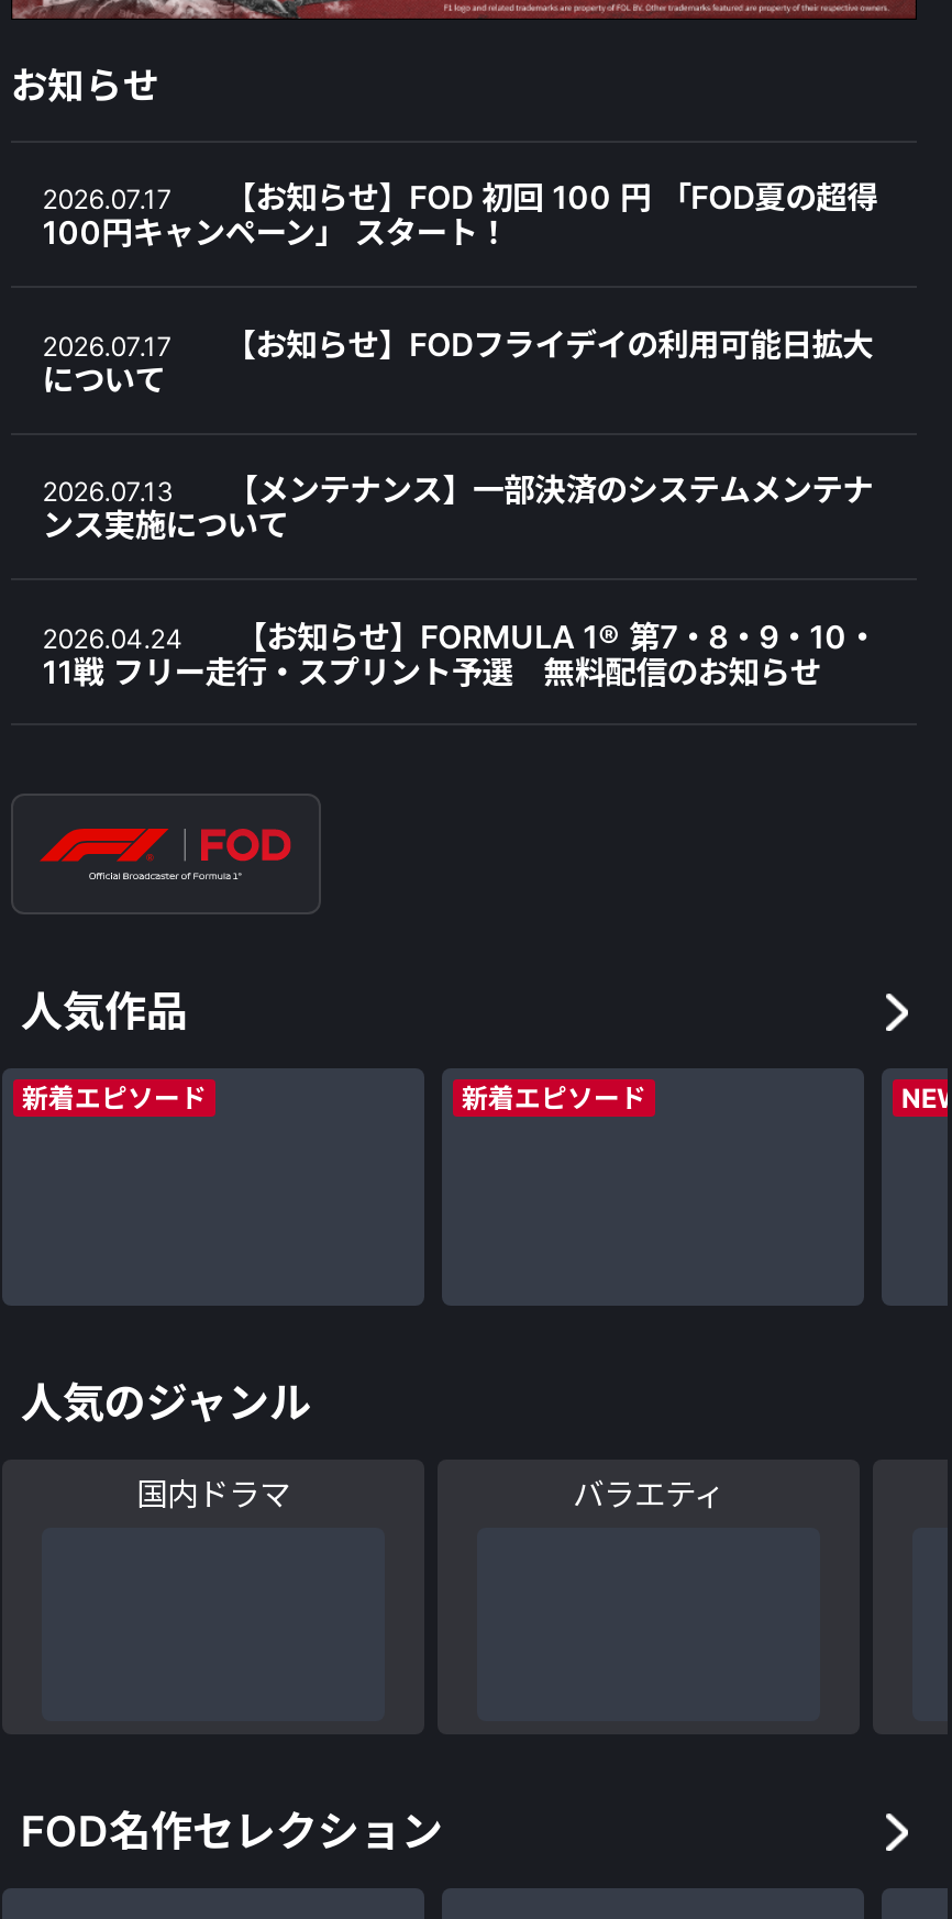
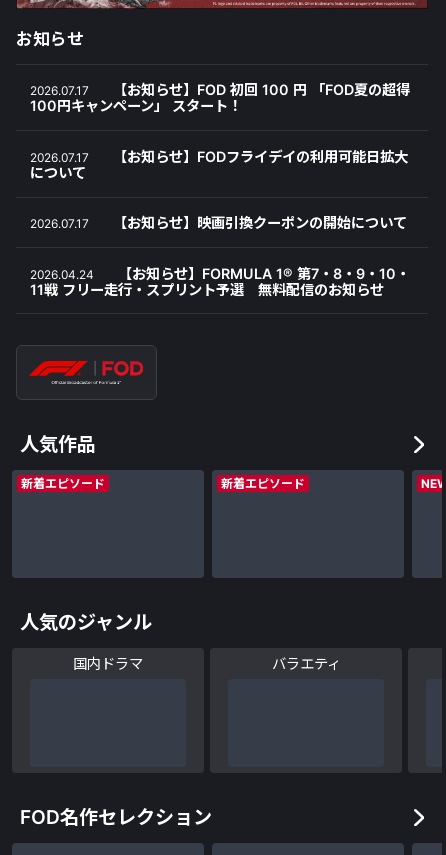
- 2026.07.13
- 【メンテナンス】一部決済のシステムメンテナ
- ンス実施について
+ 2026.07.17
+ 【お知らせ】映画引換クーポンの開始について
